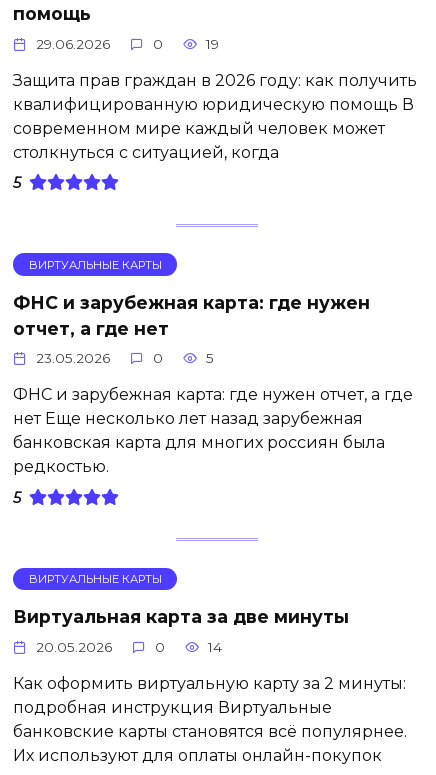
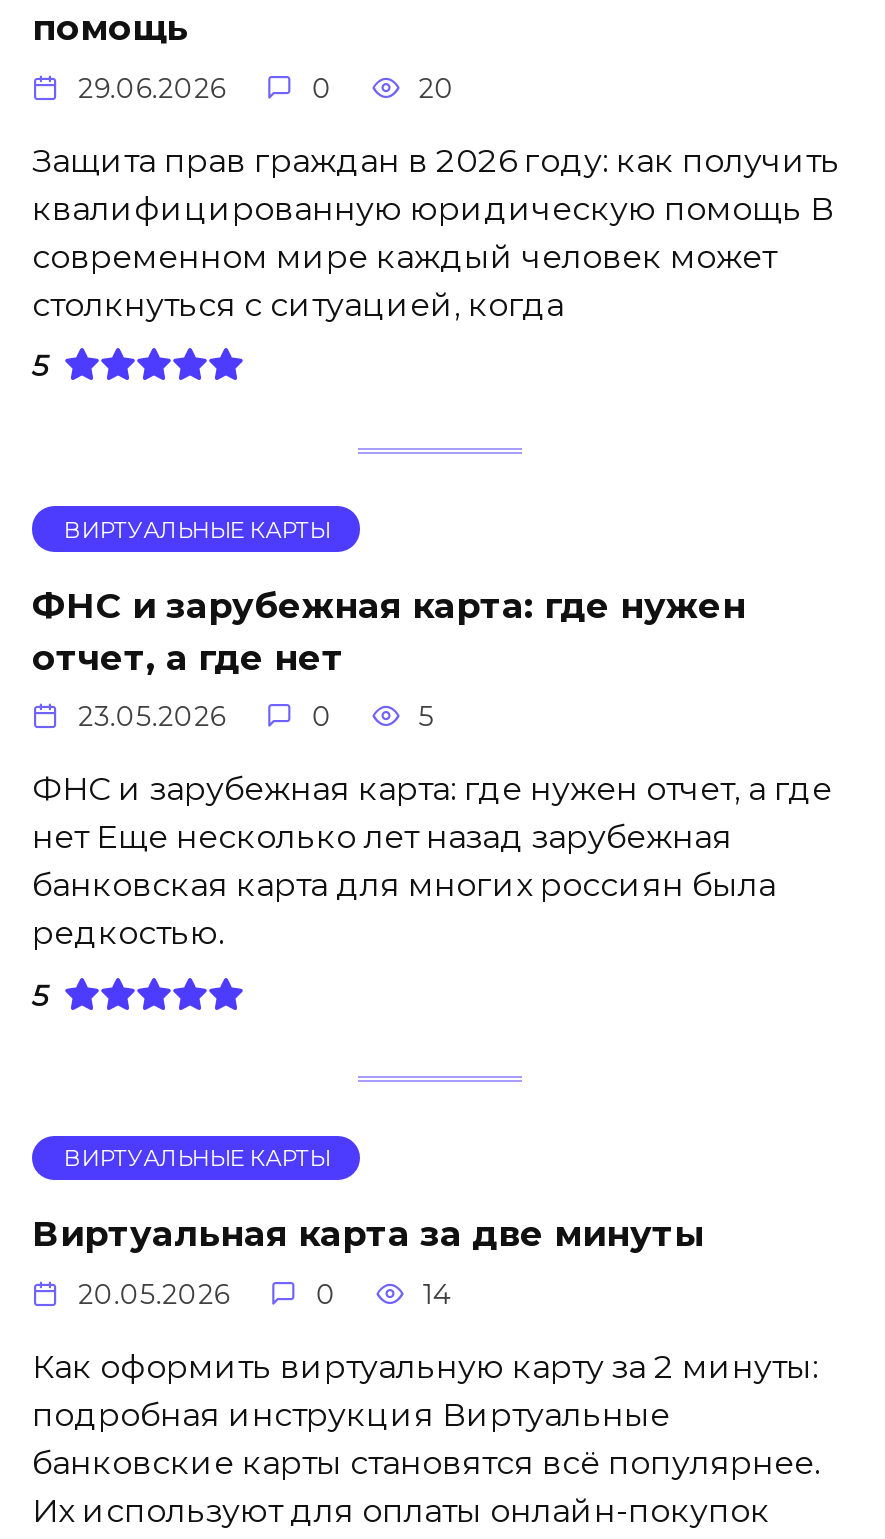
- 19
+ 20
